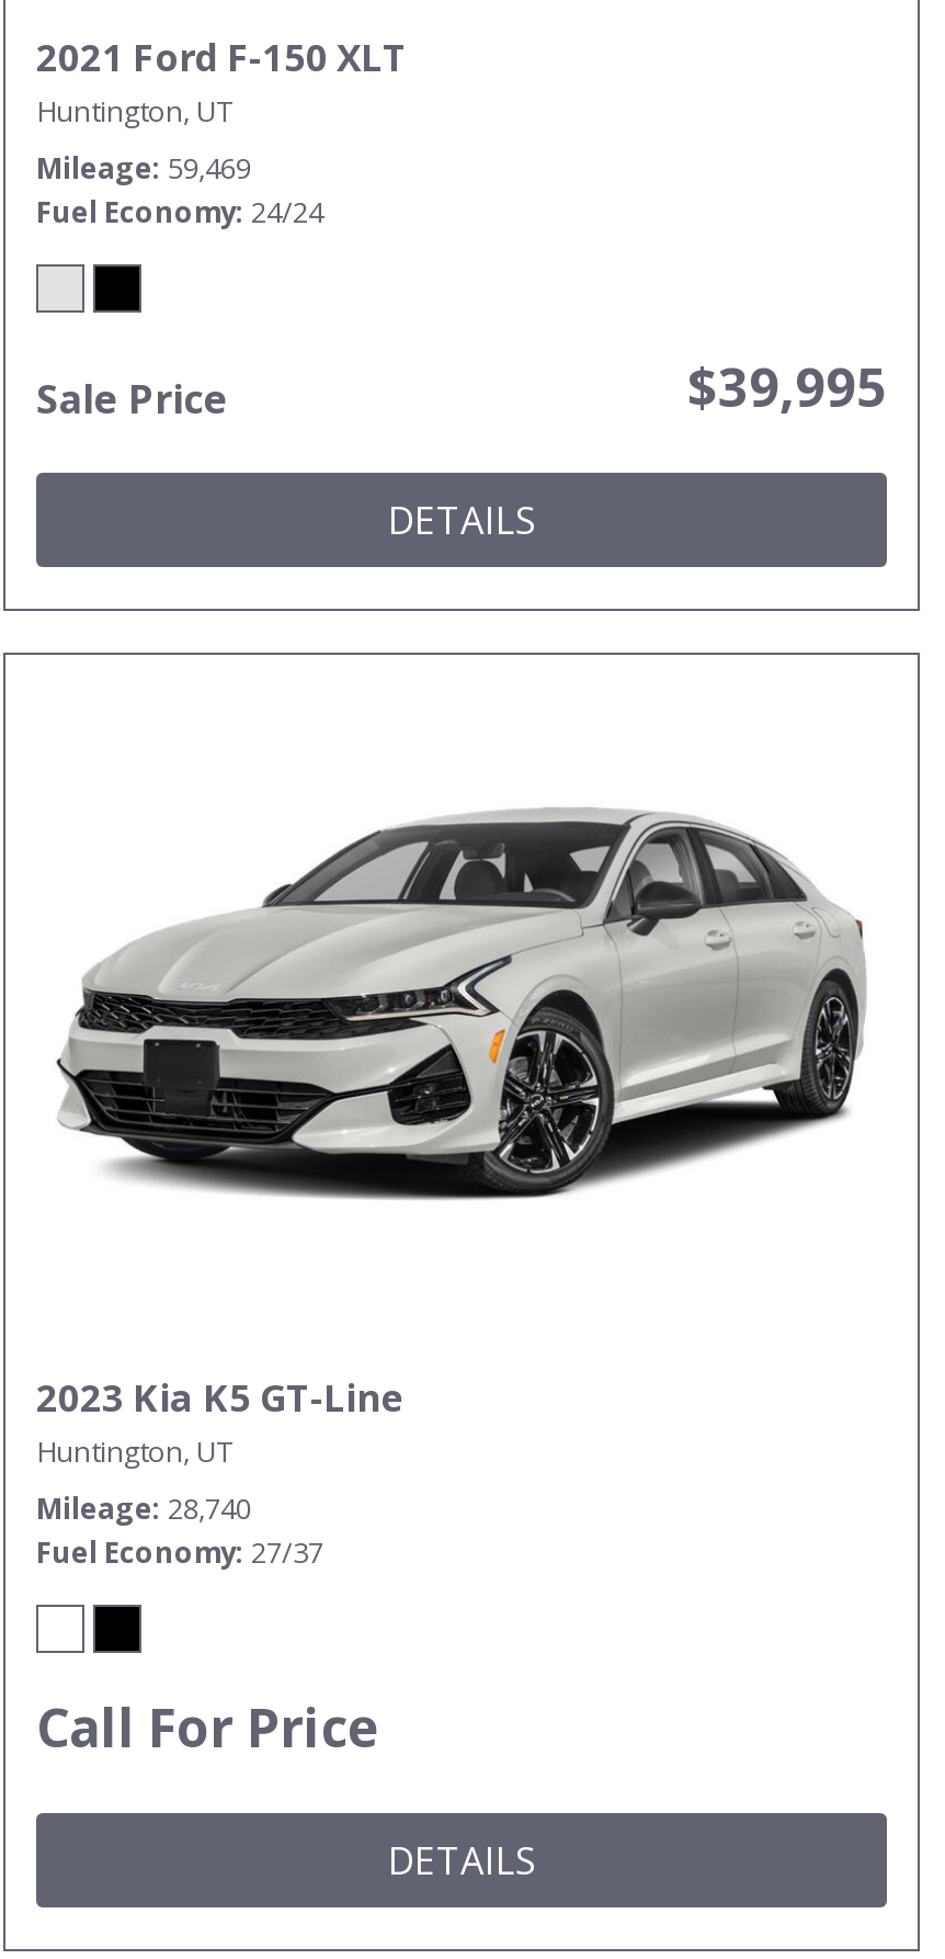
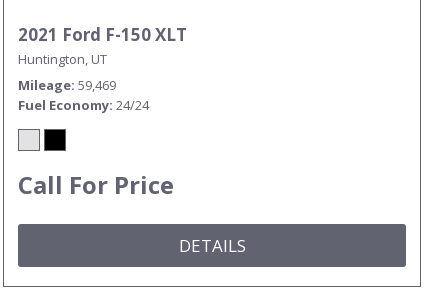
- Sale Price
- $39,995
- DETAILS

- [image]

- 2023 Kia K5 GT-Line
- Huntington, UT
- Mileage 28,740
- Fuel Economy 27/37
